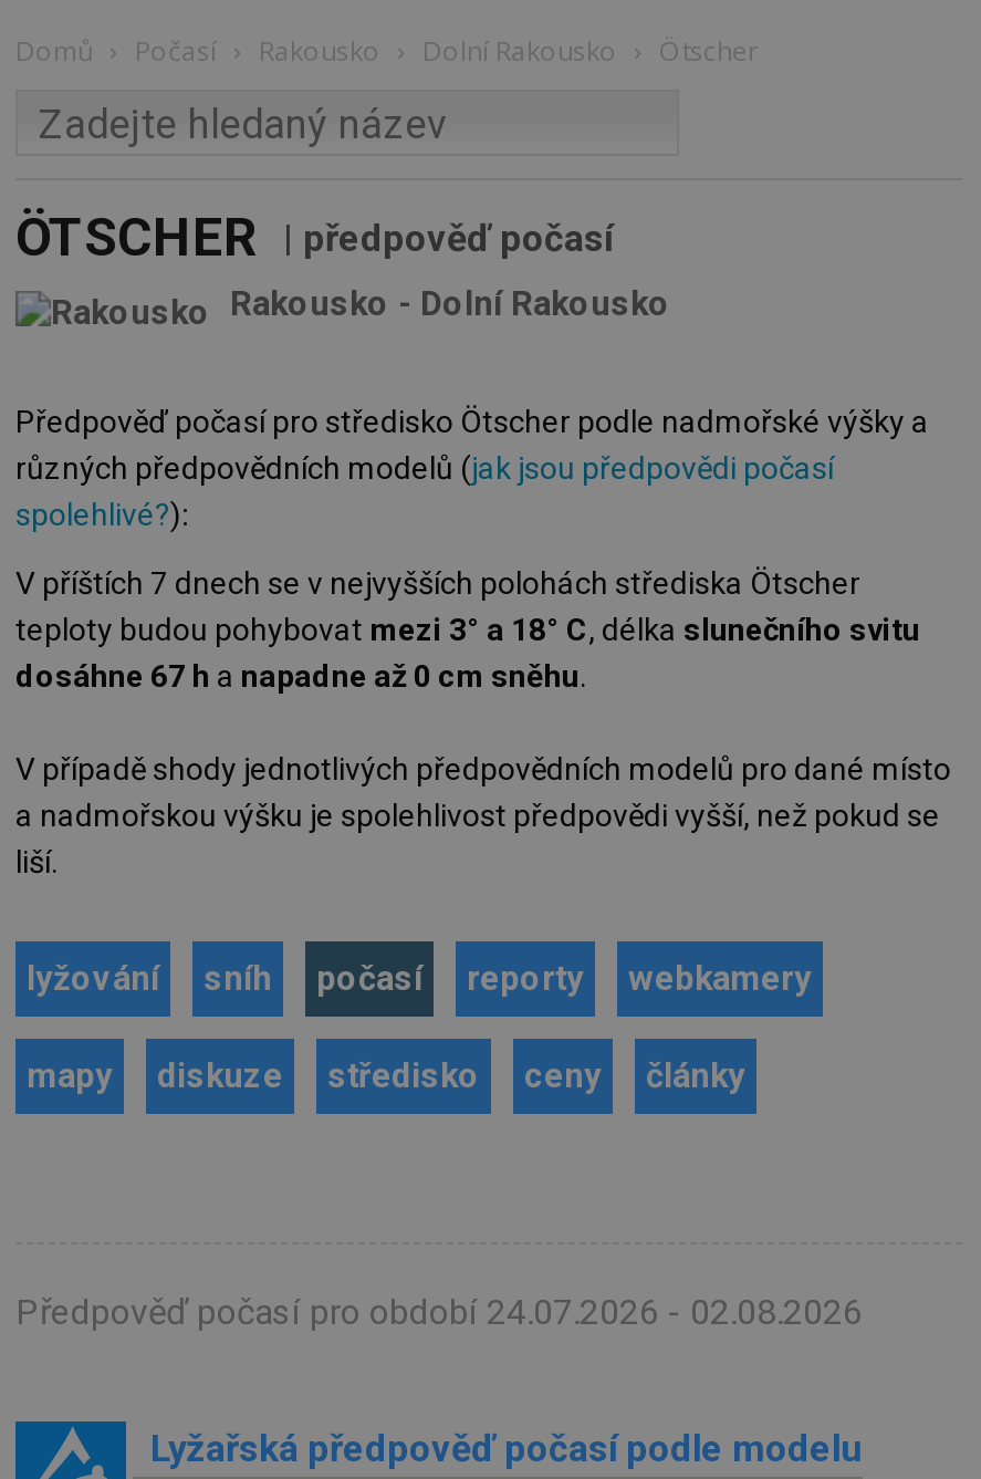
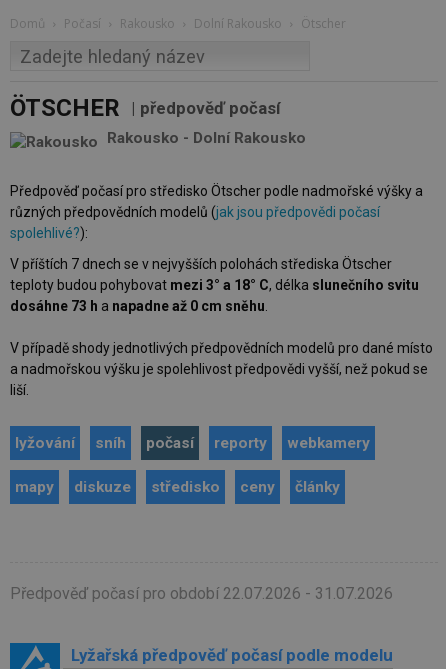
- dosáhne 67 h a napadne až 0 cm sněhu.
+ dosáhne 73 h a napadne až 0 cm sněhu.

- Předpověď počasí pro období 24.07.2026 - 02.08.2026
+ Předpověď počasí pro období 22.07.2026 - 31.07.2026
